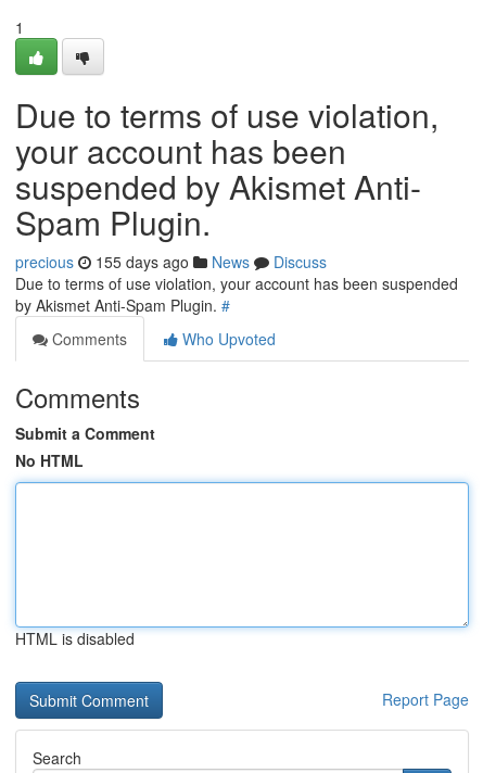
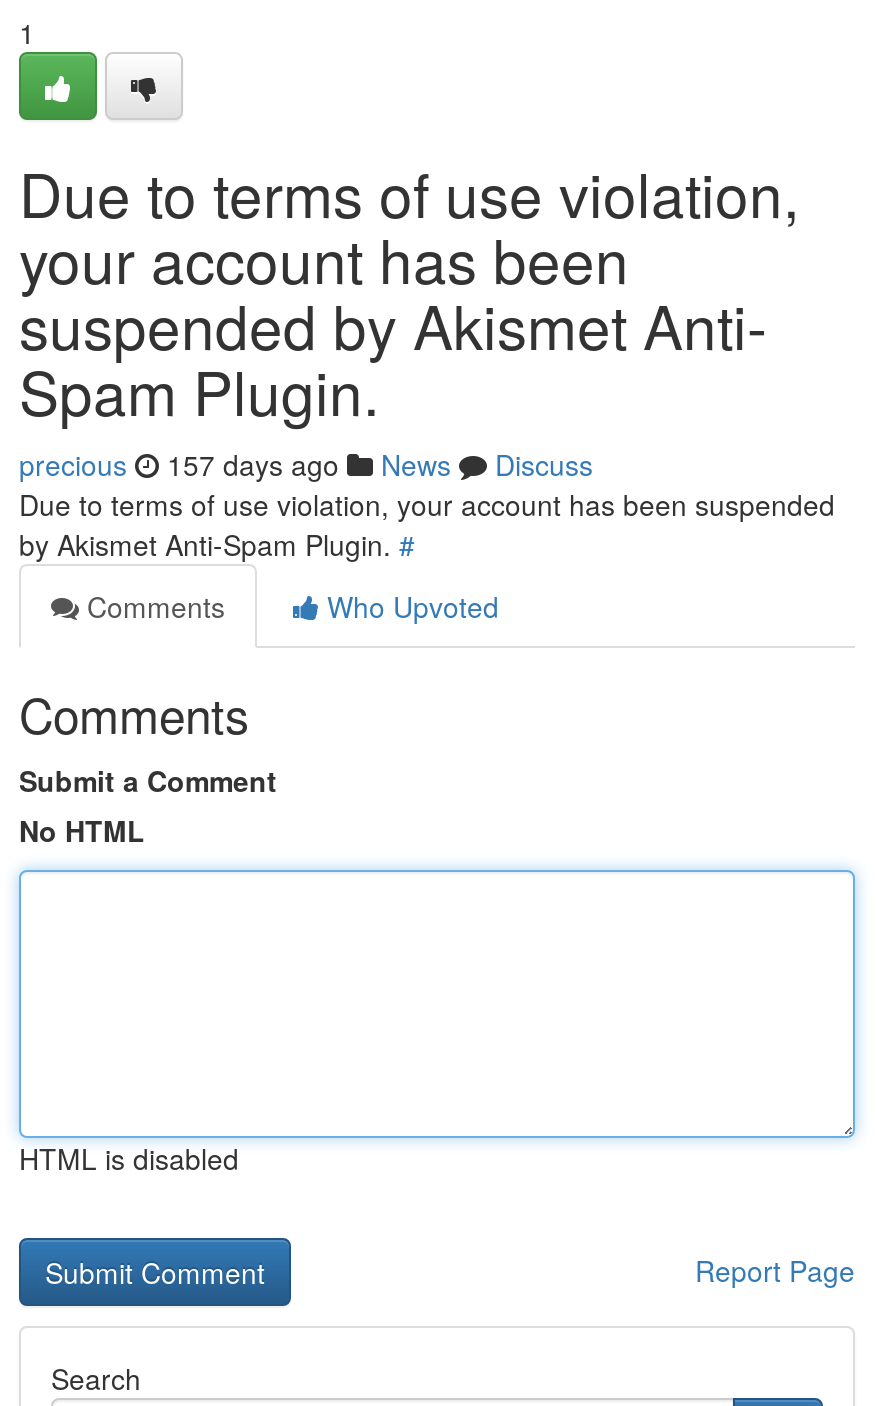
- precious 155 days ago News Discuss
+ precious 157 days ago News Discuss
